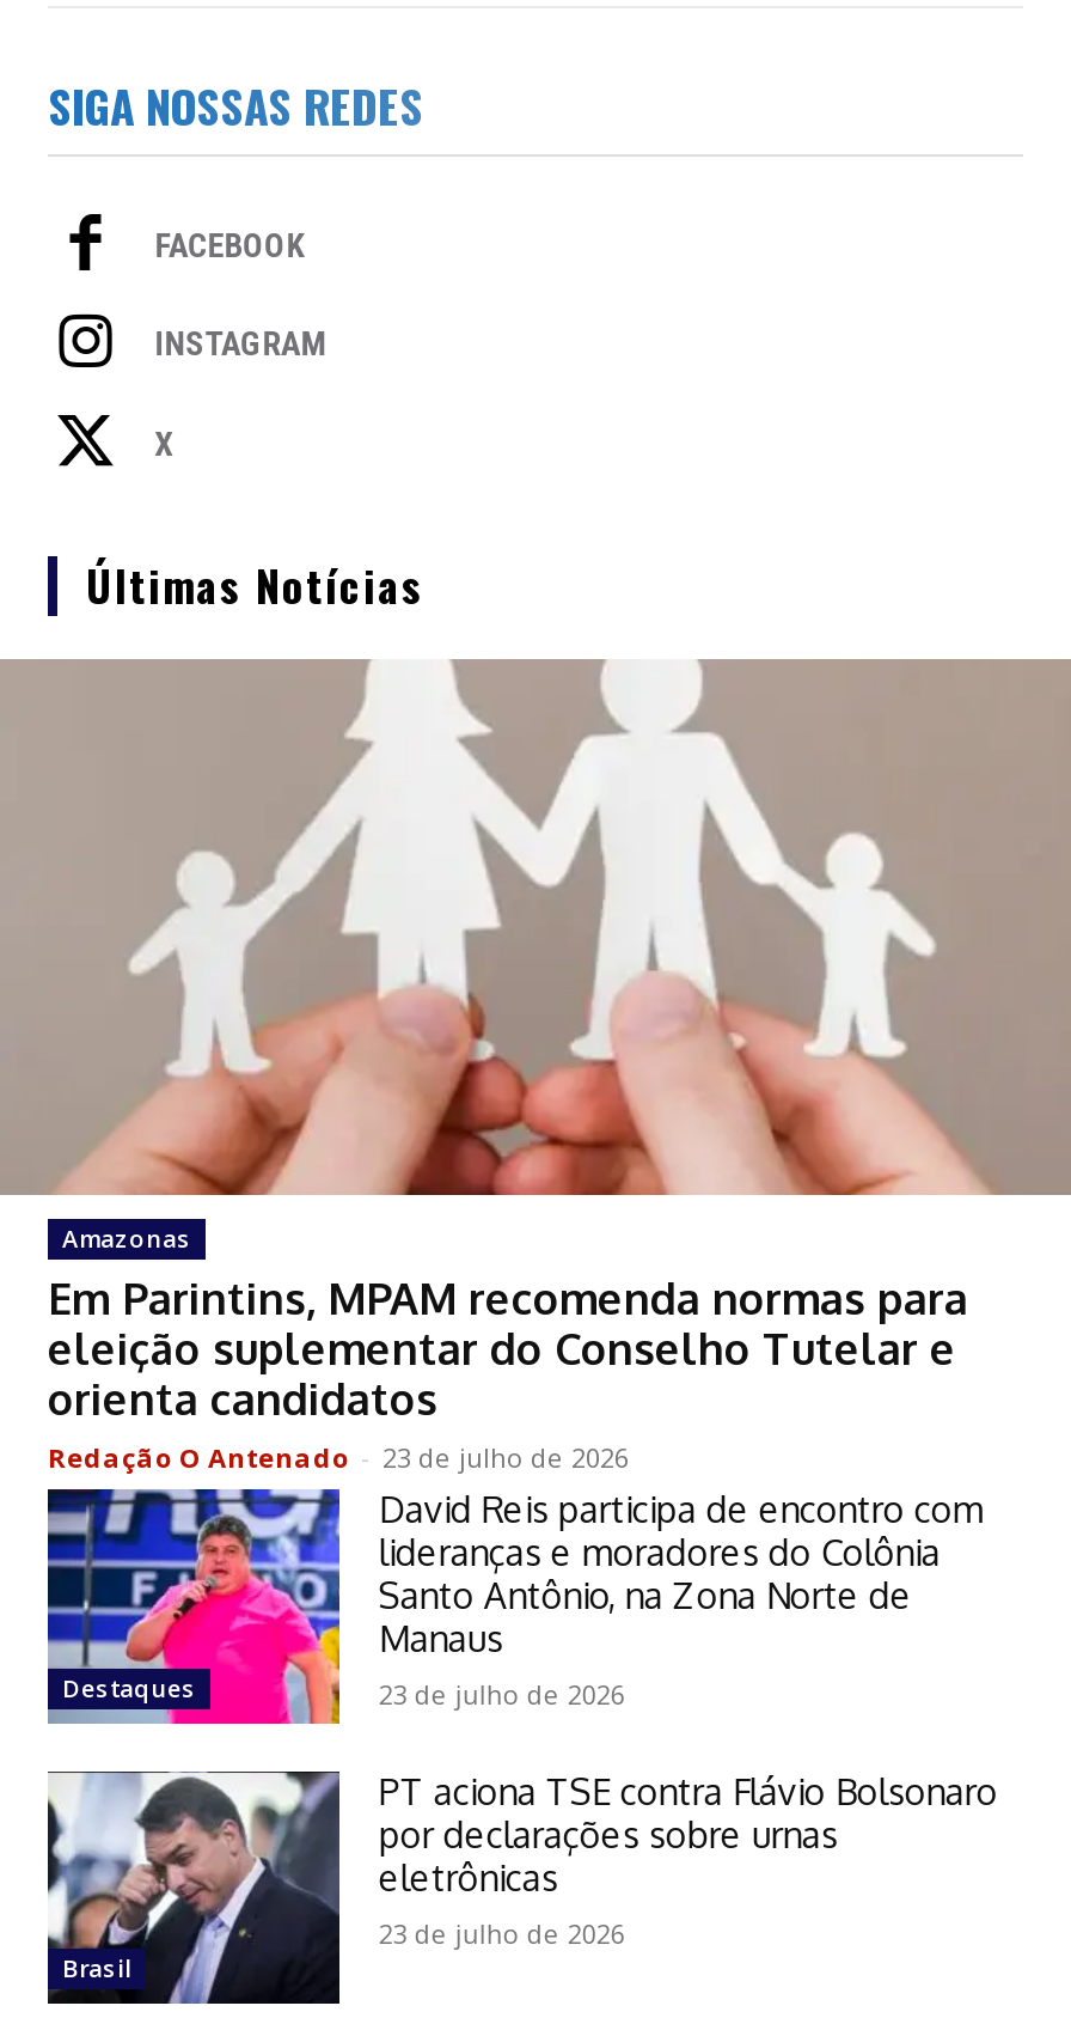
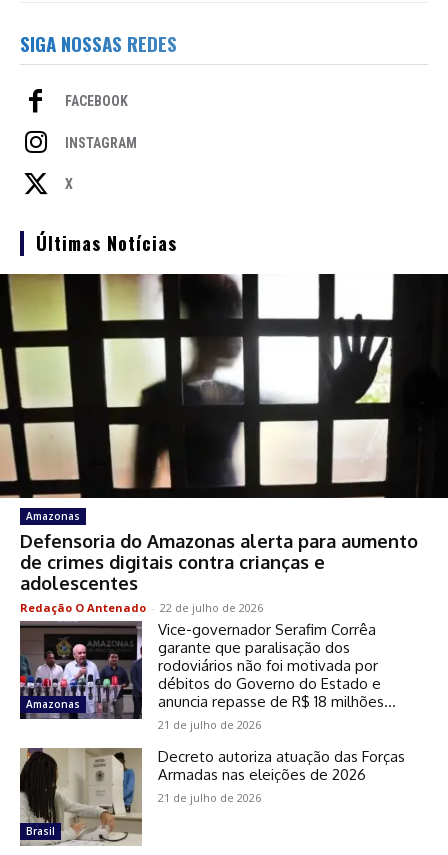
- [image]
- Em Parintins, MPAM recomenda normas para
- eleição suplementar do Conselho Tutelar e
- orienta candidatos
- Redação O Antenado - 23 de julho de 2026
+ [image]
+ Defensoria do Amazonas alerta para aumento
+ de crimes digitais contra crianças e
+ adolescentes
+ Redação O Antenado - 22 de julho de 2026

- [image]
- Destaques
+ [image]
+ Amazonas

- David Reis participa de encontro com
- lideranças e moradores do Colônia
- Santo Antônio, na Zona Norte de
- Manaus
- 23 de julho de 2026
+ Vice-governador Serafim Corrêa
+ garante que paralisação dos
+ rodoviários não foi motivada por
+ débitos do Governo do Estado e
+ anuncia repasse de R$ 18 milhões...
+ 21 de julho de 2026

- [image]
- PT aciona TSE contra Flávio Bolsonaro
- por declarações sobre urnas
- eletrônicas
- 23 de julho de 2026
+ [image]
+ Decreto autoriza atuação das Forças
+ Armadas nas eleições de 2026
+ 21 de julho de 2026
